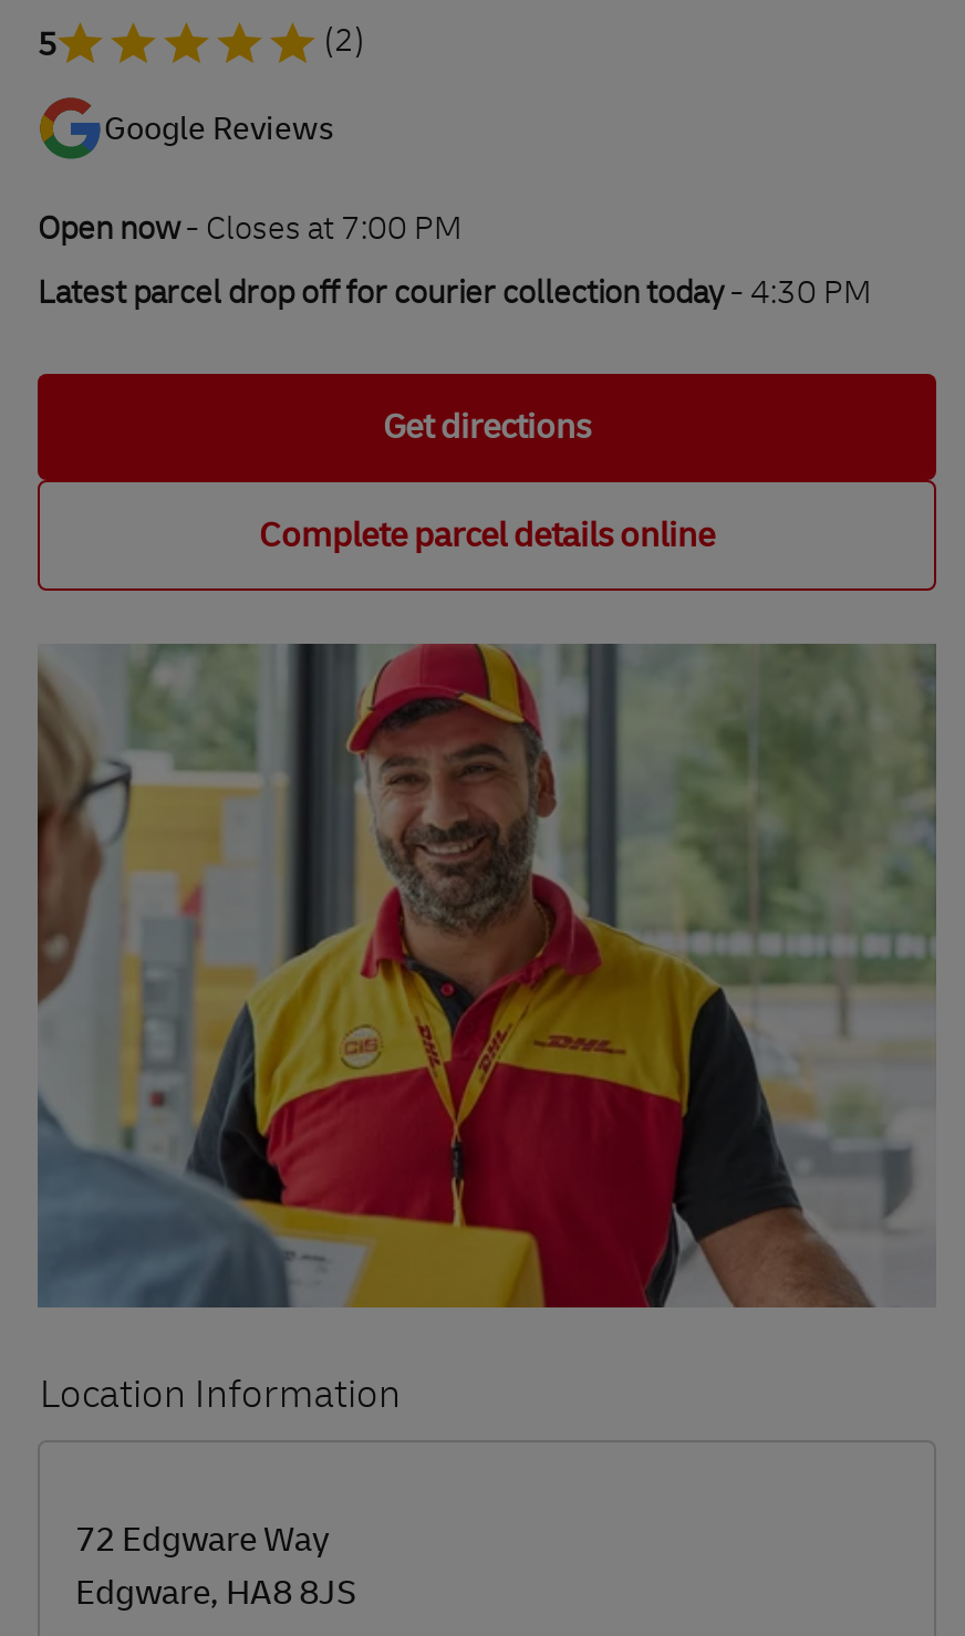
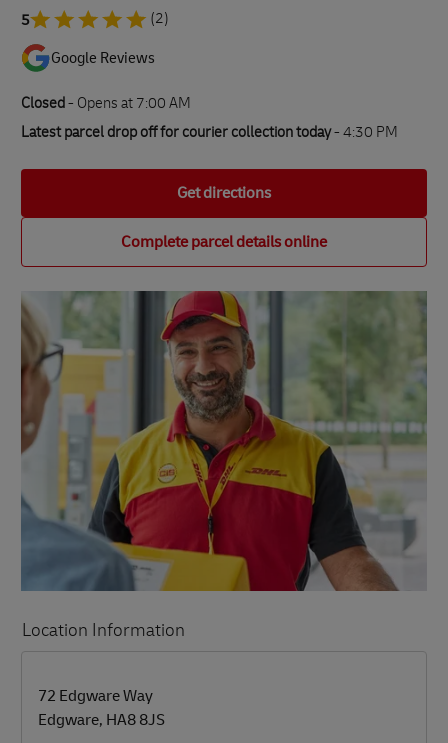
- Open now- Closes at 7:00 PM
+ Closed- Opens at 7:00 AM
